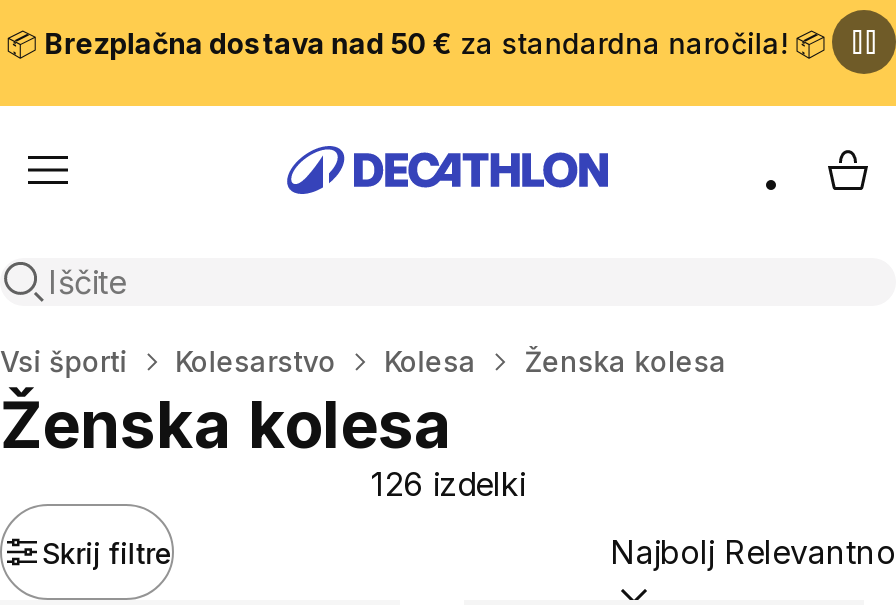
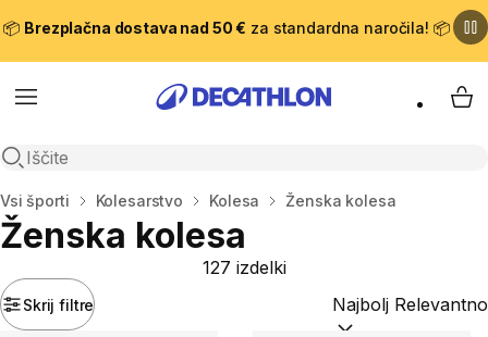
- 126 izdelki
+ 127 izdelki
